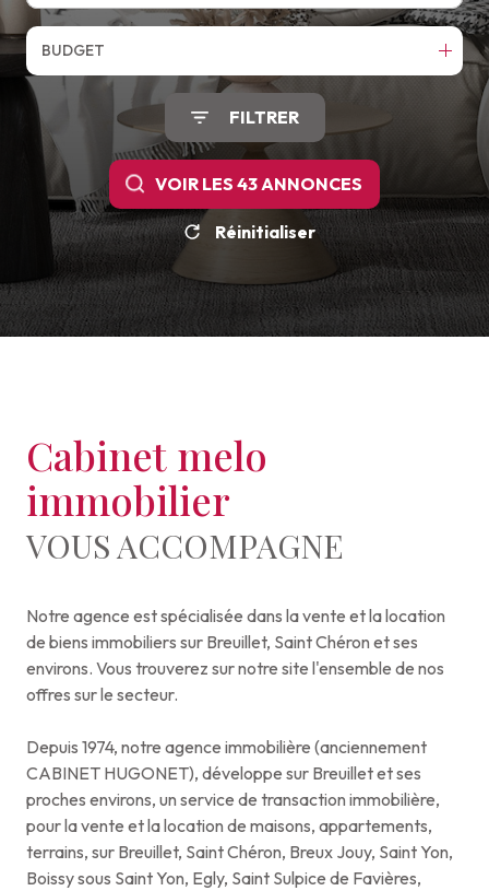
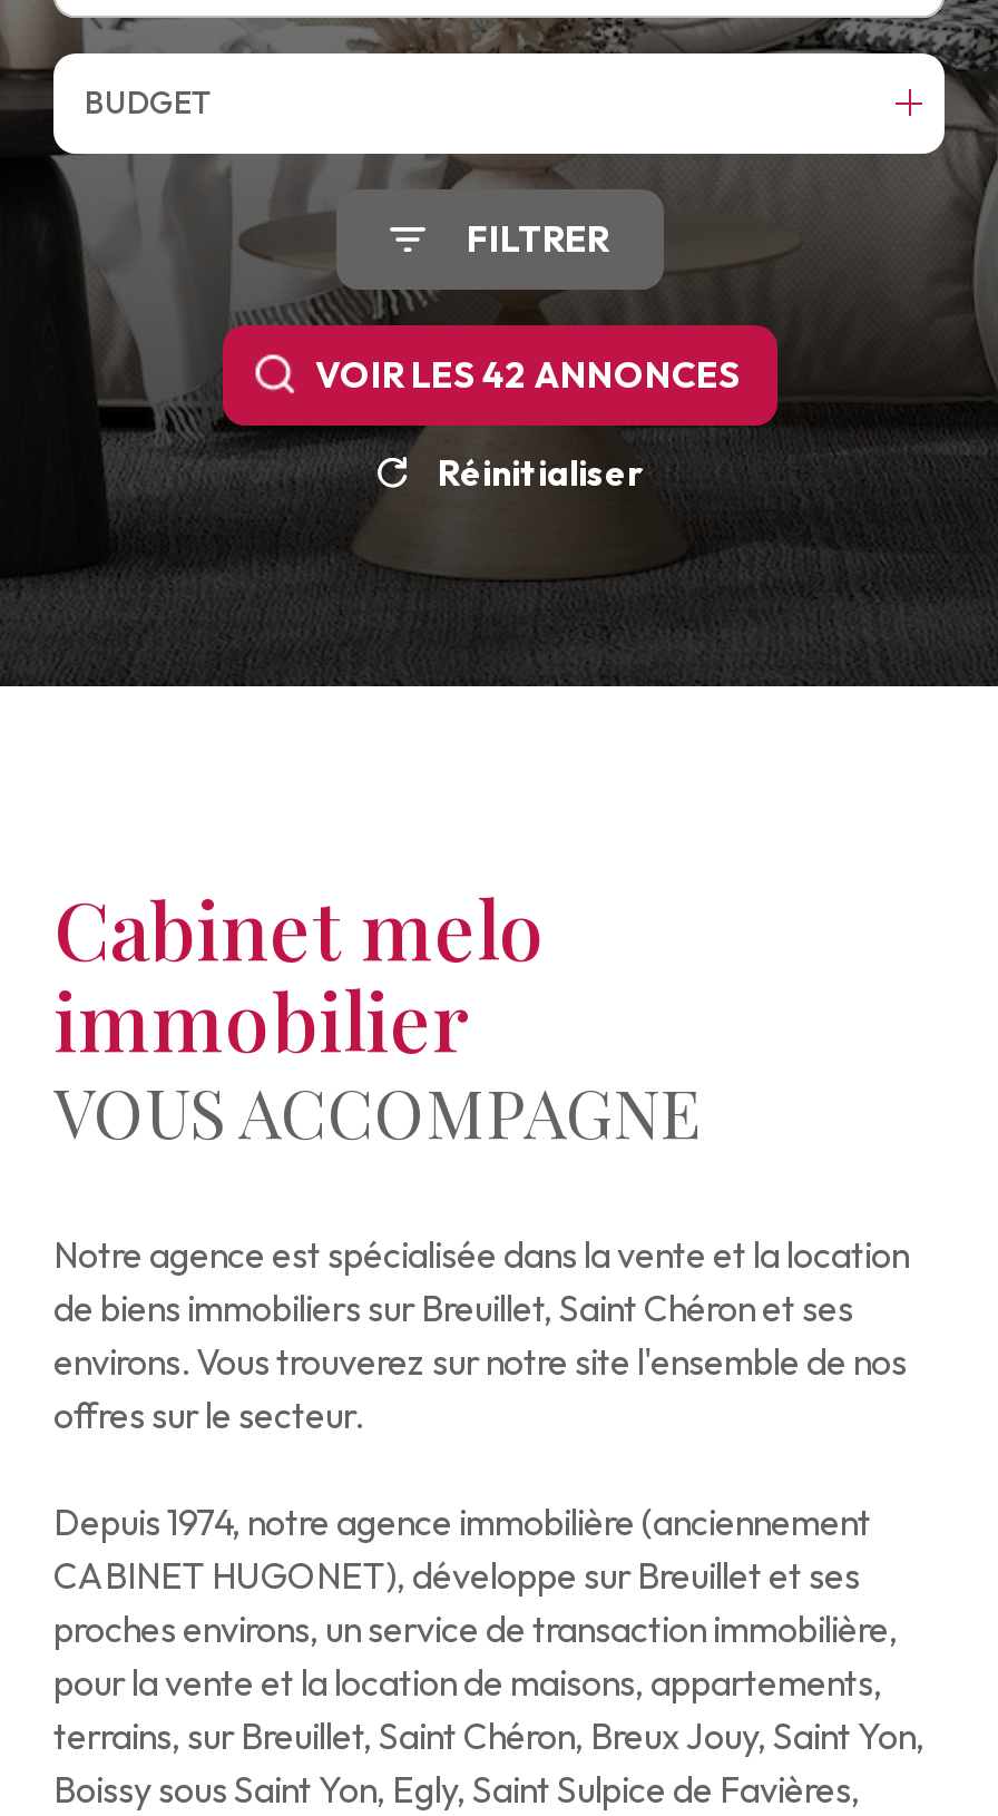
- VOIR LES 43 ANNONCES
+ VOIR LES 42 ANNONCES
